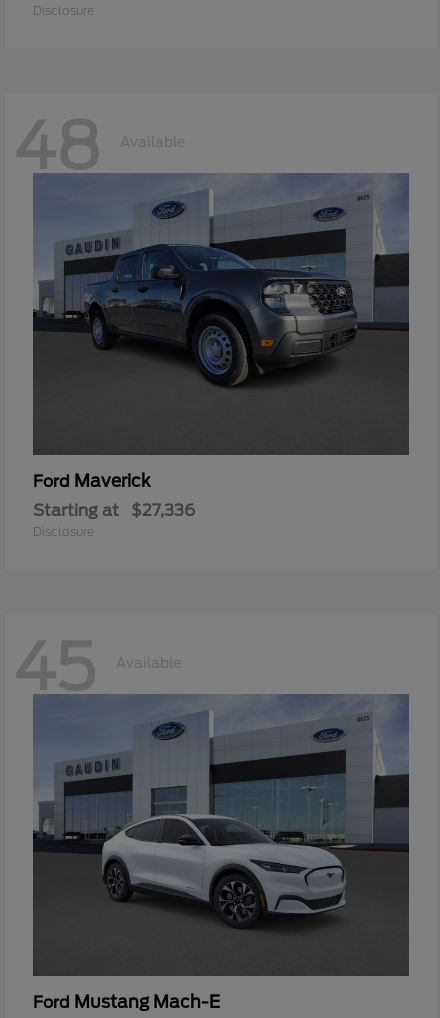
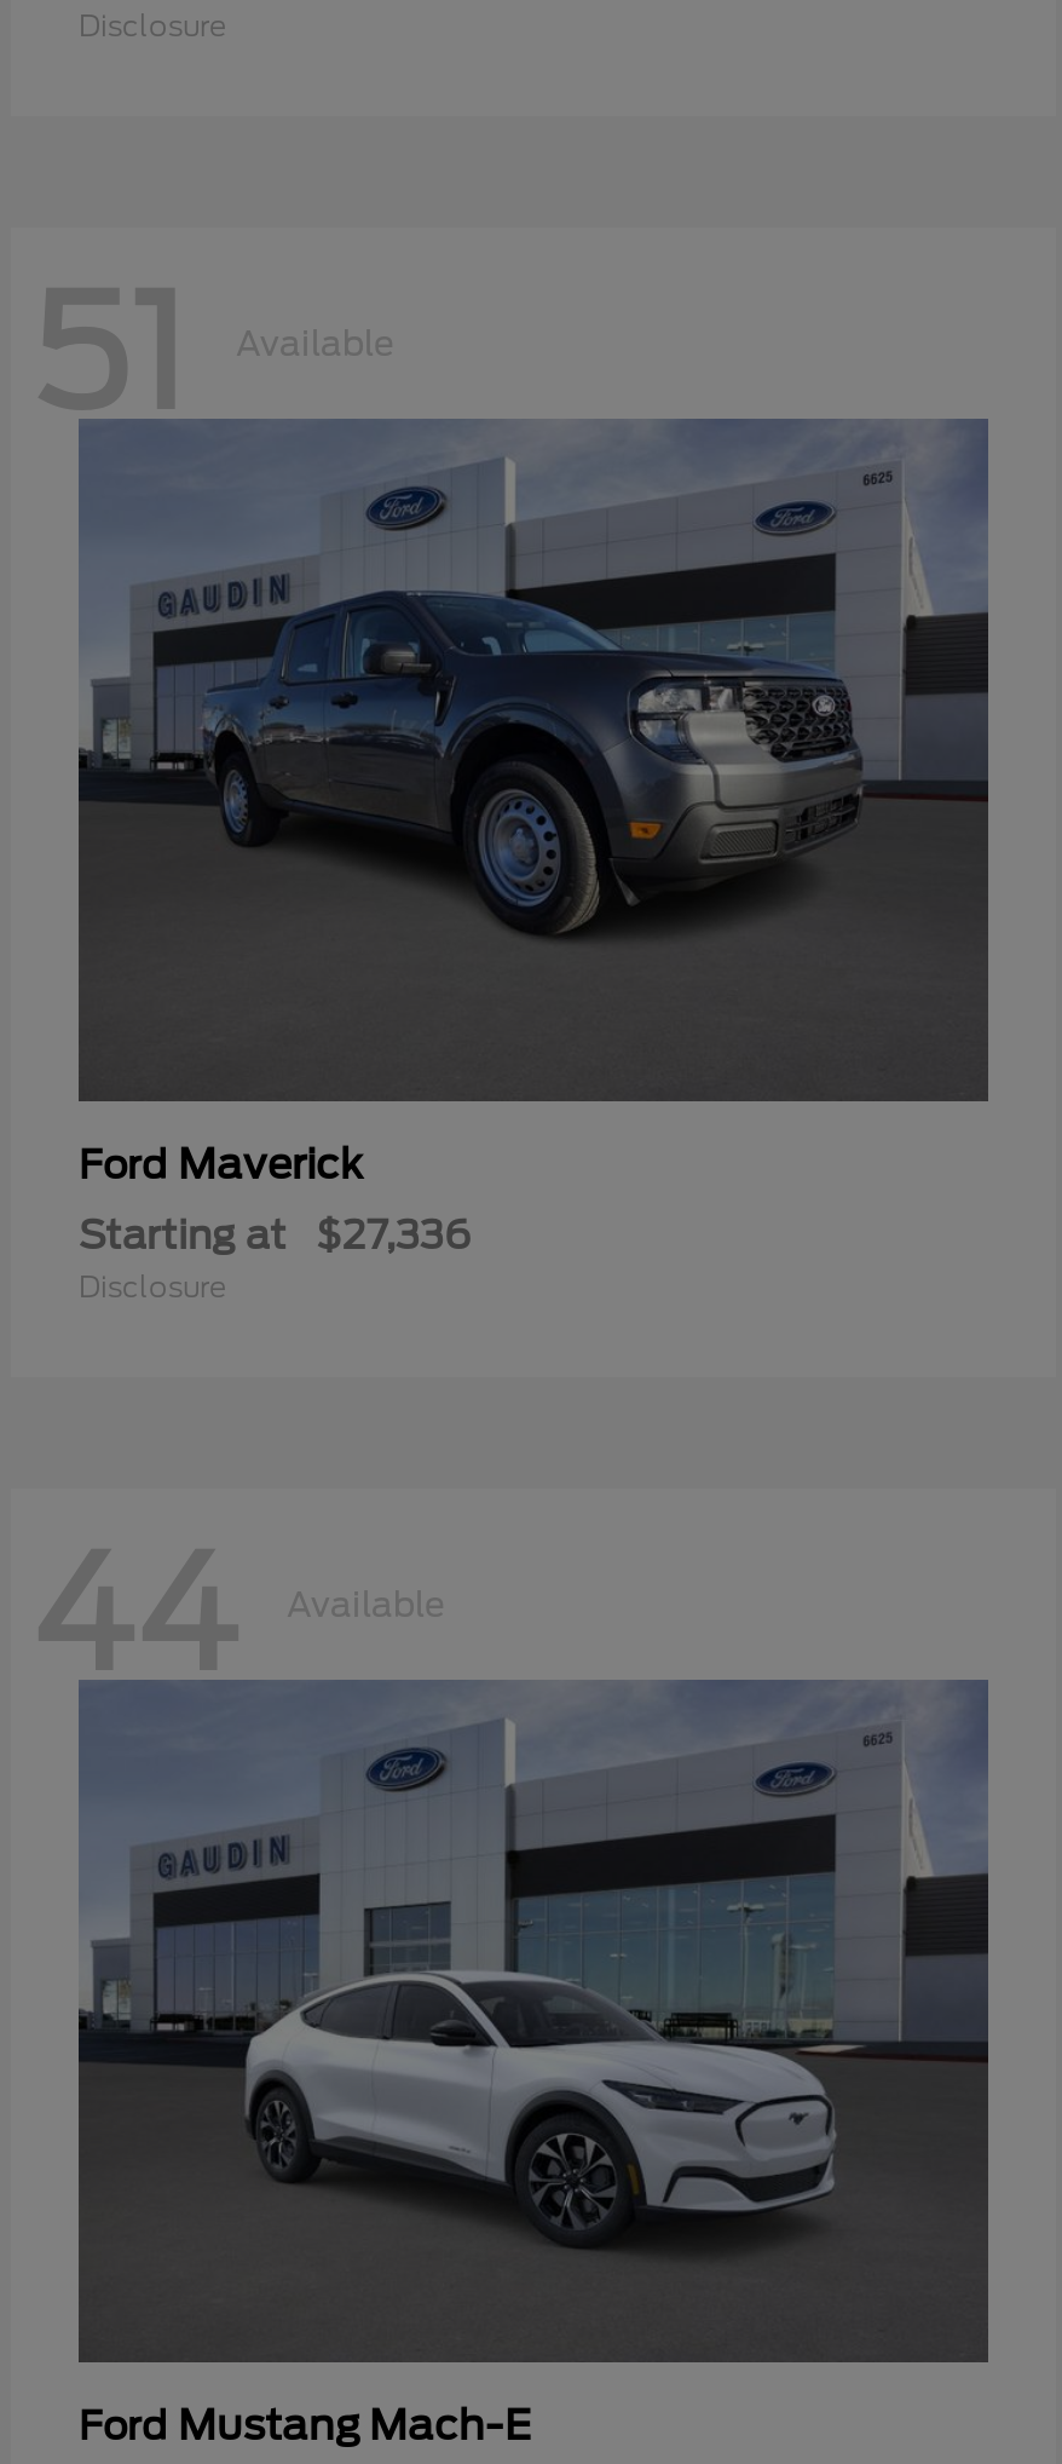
- 48
+ 51

- 45
+ 44
